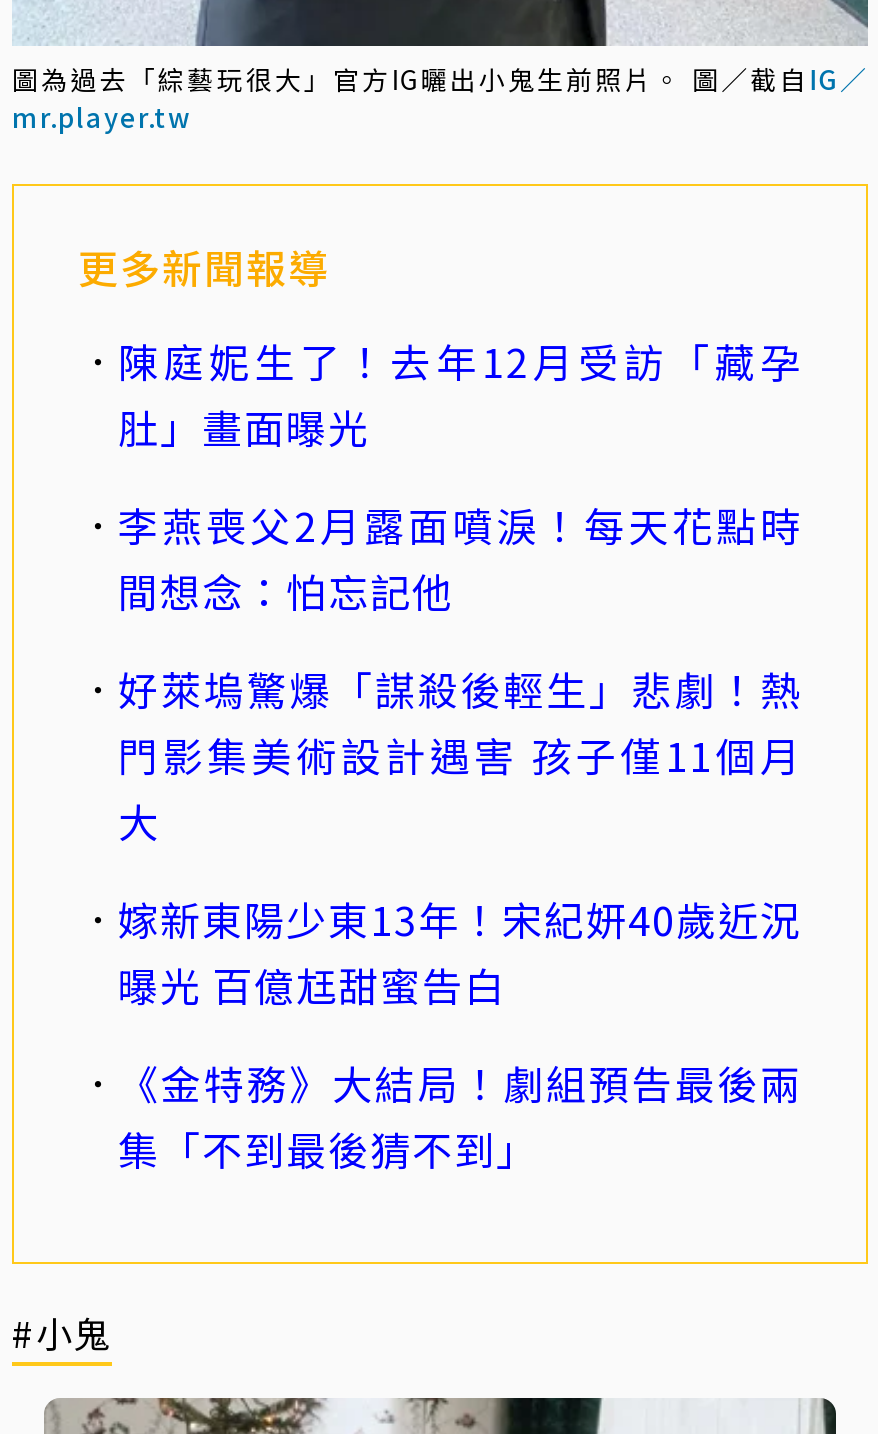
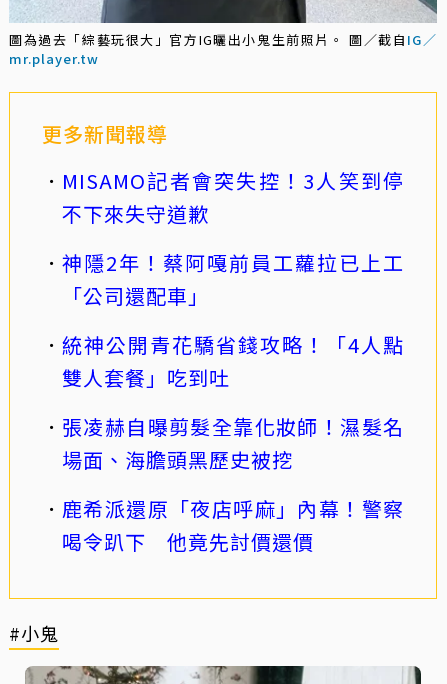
- 陳庭妮生了！去年12月受訪「藏孕
- 肚」畫面曝光
+ MISAMO記者會突失控！3人笑到停
+ 不下來失守道歉

- 李燕喪父2月露面噴淚！每天花點時
- 間想念：怕忘記他
+ 神隱2年！蔡阿嘎前員工蘿拉已上工
+ 「公司還配車」

- 好萊塢驚爆「謀殺後輕生」悲劇！熱
- 門影集美術設計遇害 孩子僅11個月
- 大
+ 統神公開青花驕省錢攻略！「4人點
+ 雙人套餐」吃到吐

- 嫁新東陽少東13年！宋紀妍40歲近況
- 曝光 百億尪甜蜜告白
+ 張凌赫自曝剪髮全靠化妝師！濕髮名
+ 場面、海膽頭黑歷史被挖

- 《金特務》大結局！劇組預告最後兩
- 集「不到最後猜不到」
+ 鹿希派還原「夜店呼麻」內幕！警察
+ 喝令趴下 他竟先討價還價
